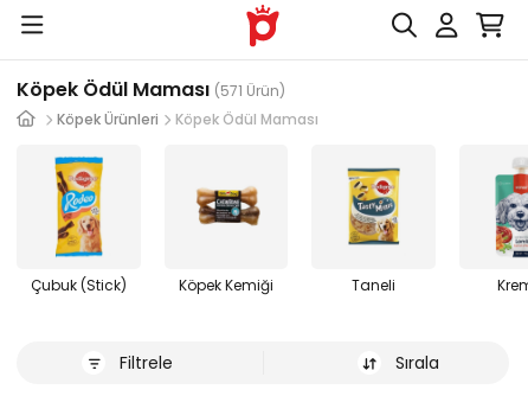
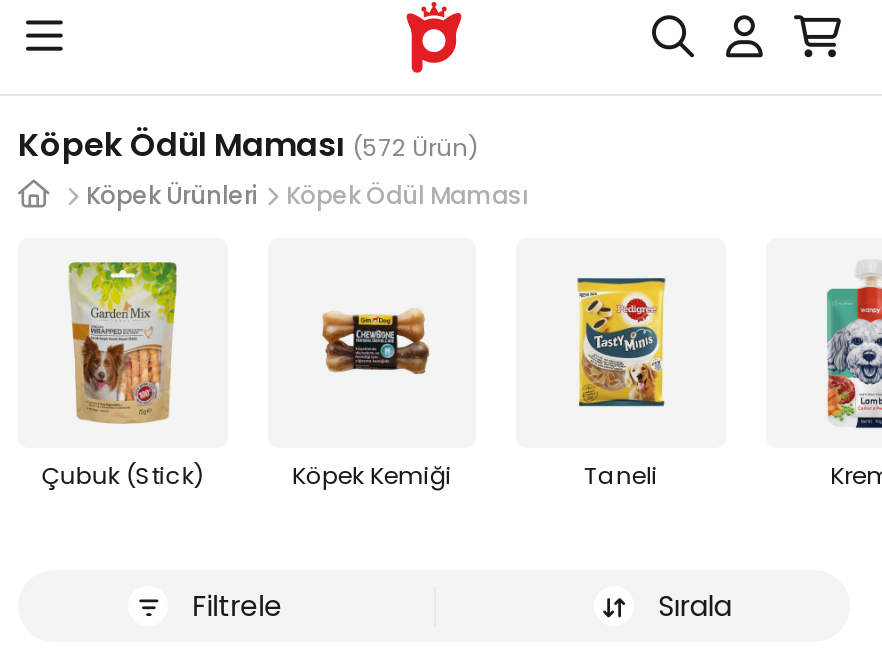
- Köpek Ödül Maması (571 Ürün)
+ Köpek Ödül Maması (572 Ürün)

- [image]
+ [image]
